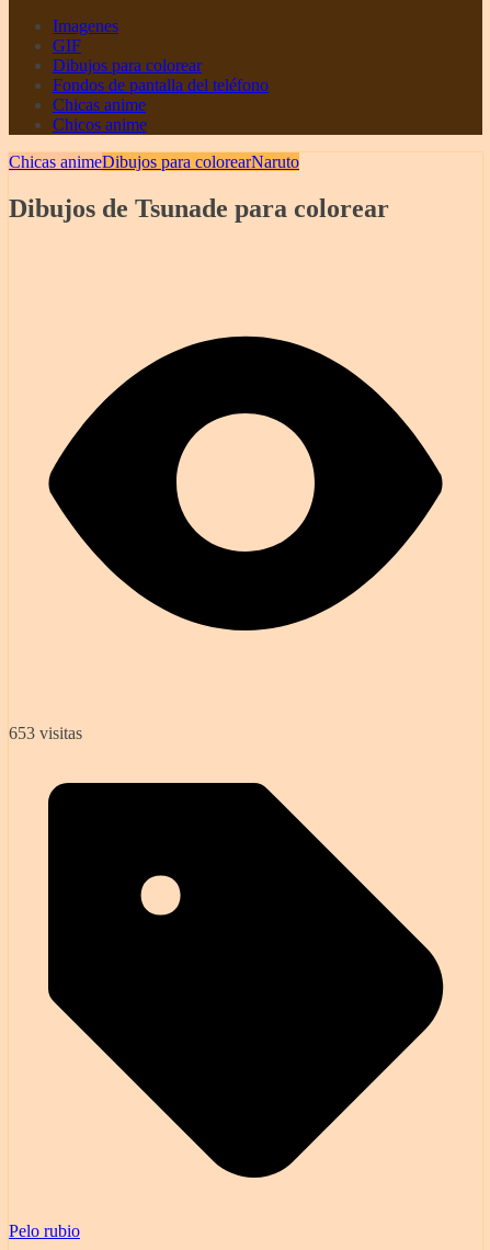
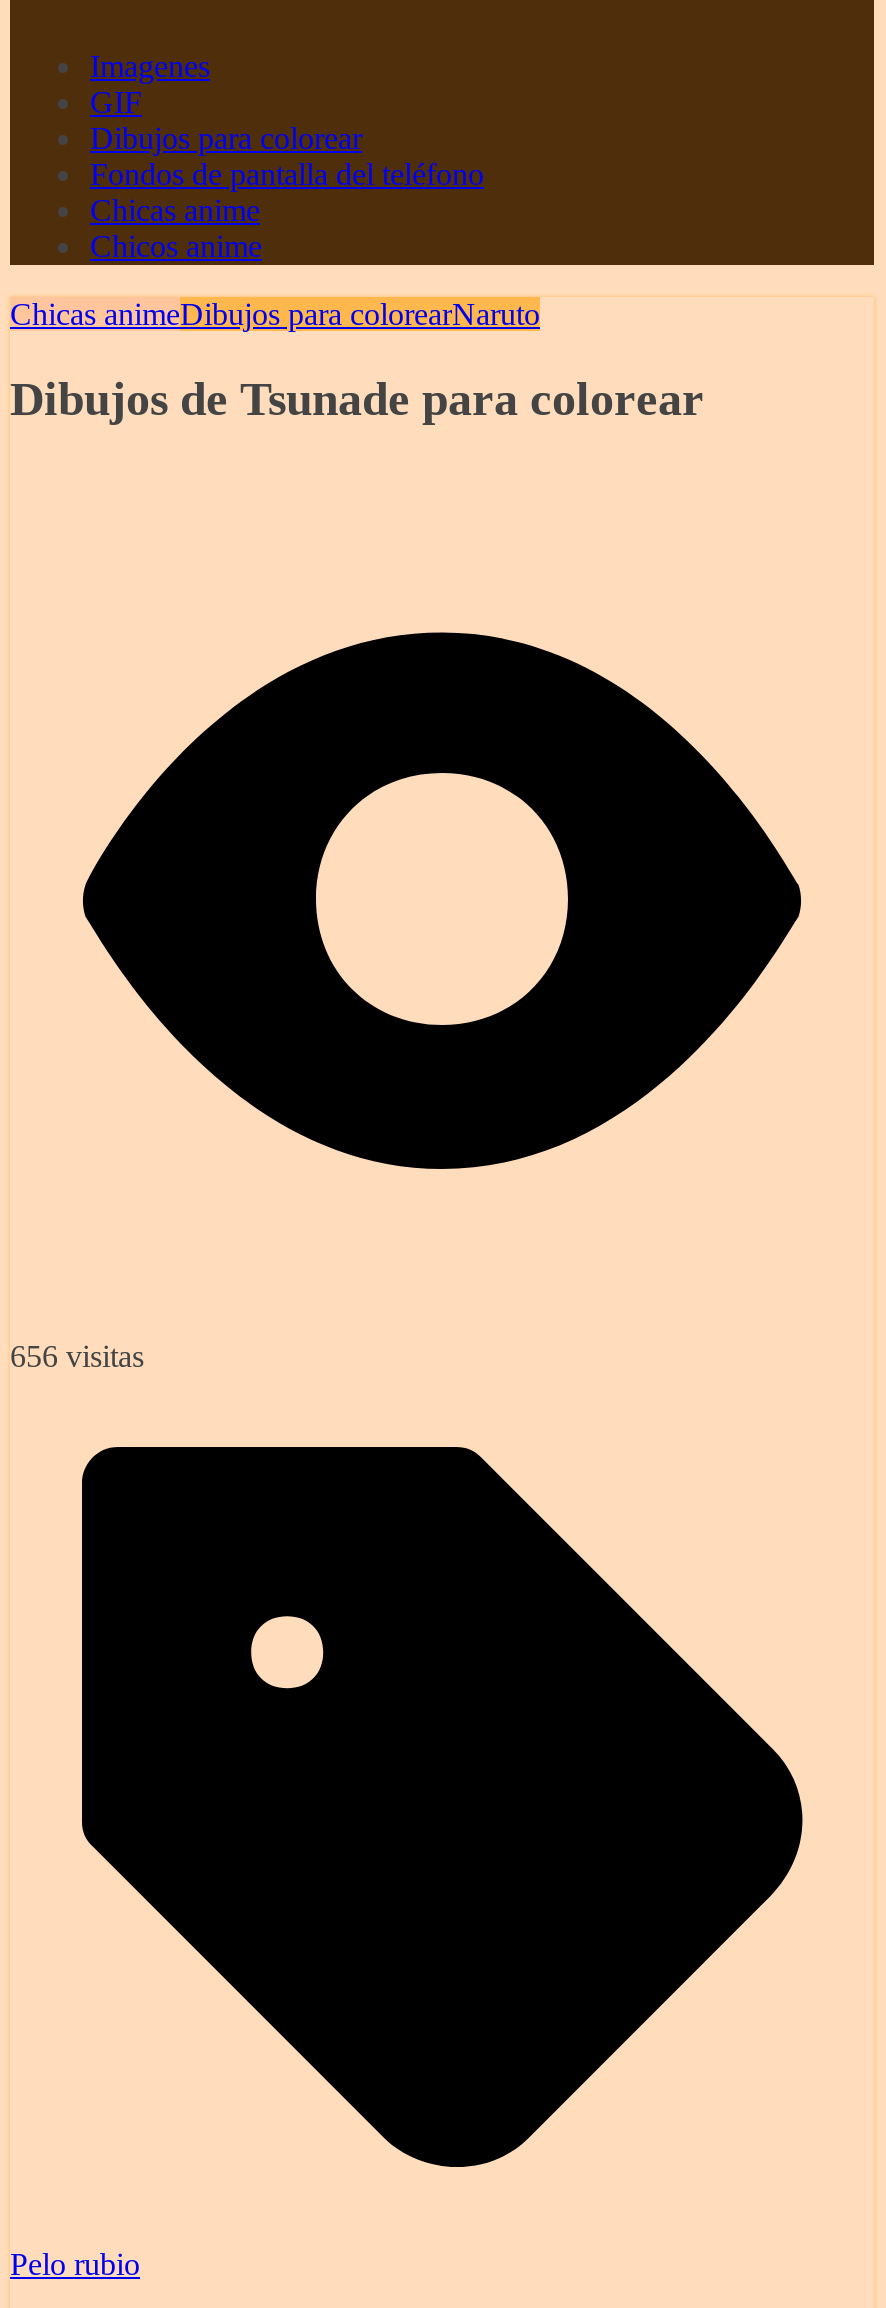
- 653 visitas
+ 656 visitas
